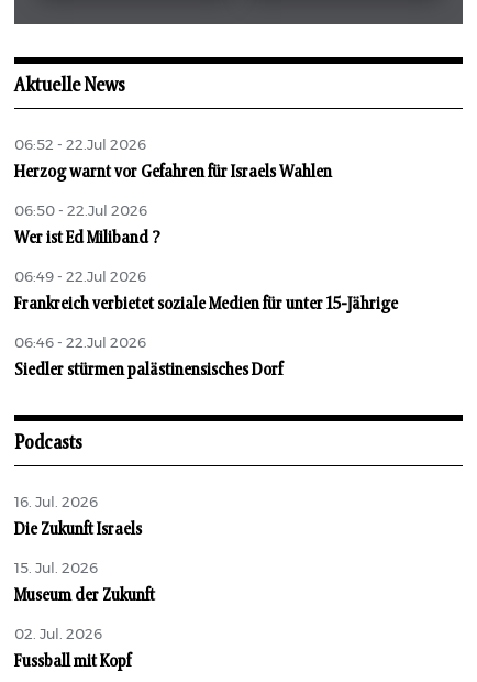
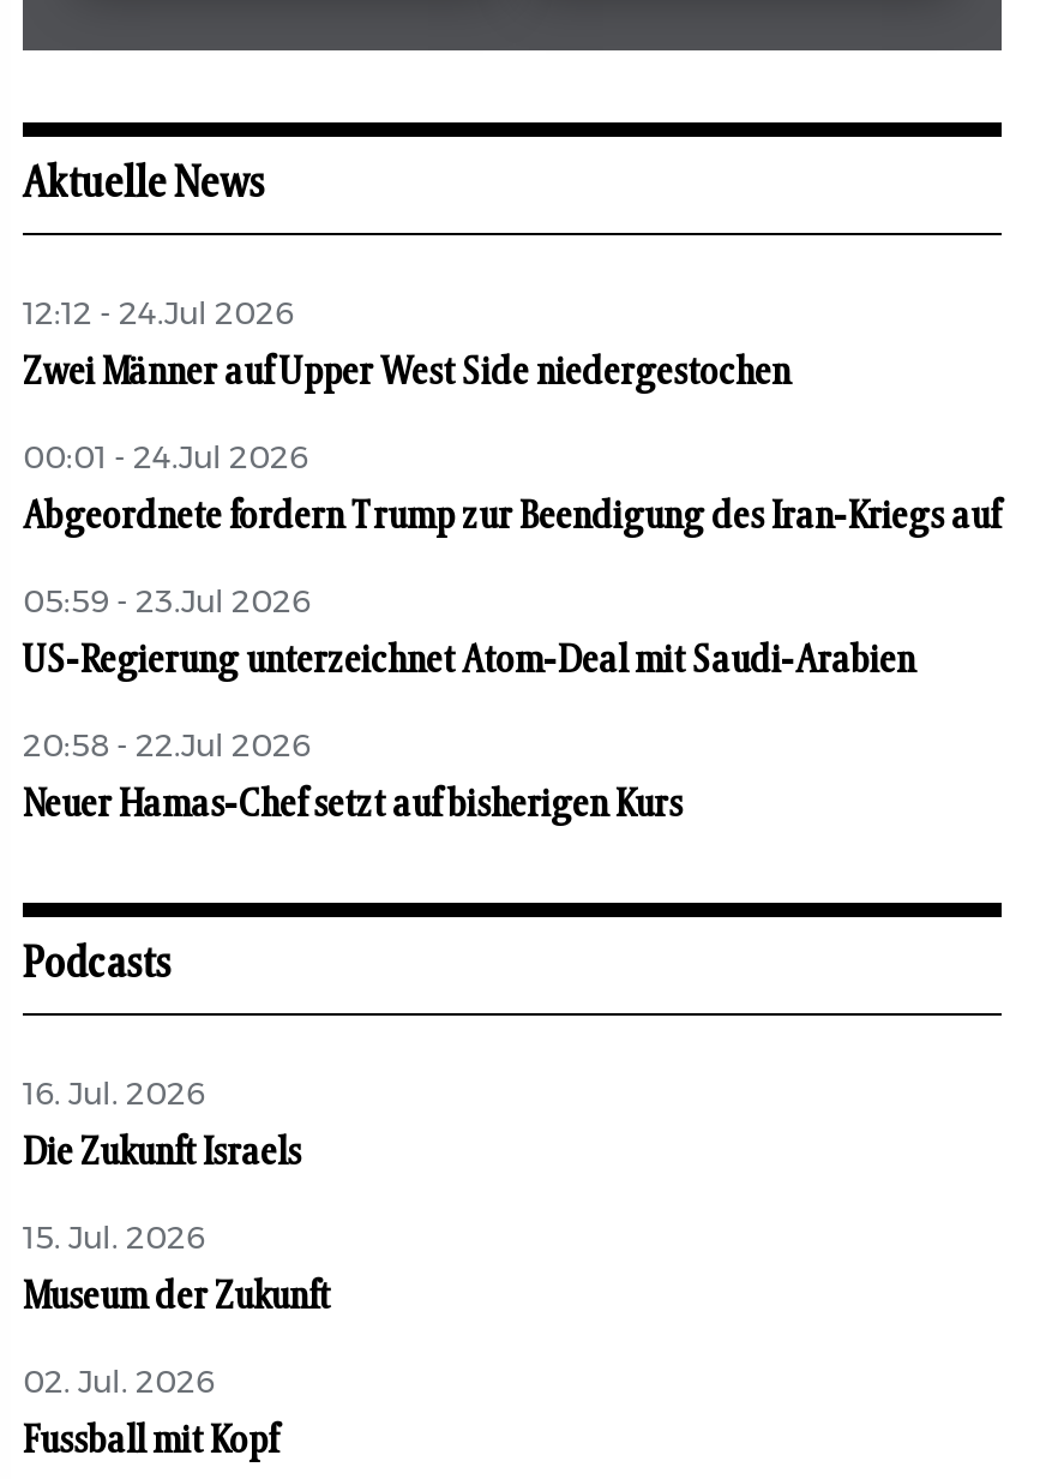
- 06:52 - 22.Jul 2026
+ 12:12 - 24.Jul 2026

- Herzog warnt vor Gefahren für Israels Wahlen
+ Zwei Männer auf Upper West Side niedergestochen

- 06:50 - 22.Jul 2026
+ 00:01 - 24.Jul 2026

- Wer ist Ed Miliband ?
+ Abgeordnete fordern Trump zur Beendigung des Iran-Kriegs auf

- 06:49 - 22.Jul 2026
+ 05:59 - 23.Jul 2026

- Frankreich verbietet soziale Medien für unter 15-Jährige
+ US-Regierung unterzeichnet Atom-Deal mit Saudi-Arabien

- 06:46 - 22.Jul 2026
+ 20:58 - 22.Jul 2026

- Siedler stürmen palästinensisches Dorf
+ Neuer Hamas-Chef setzt auf bisherigen Kurs
